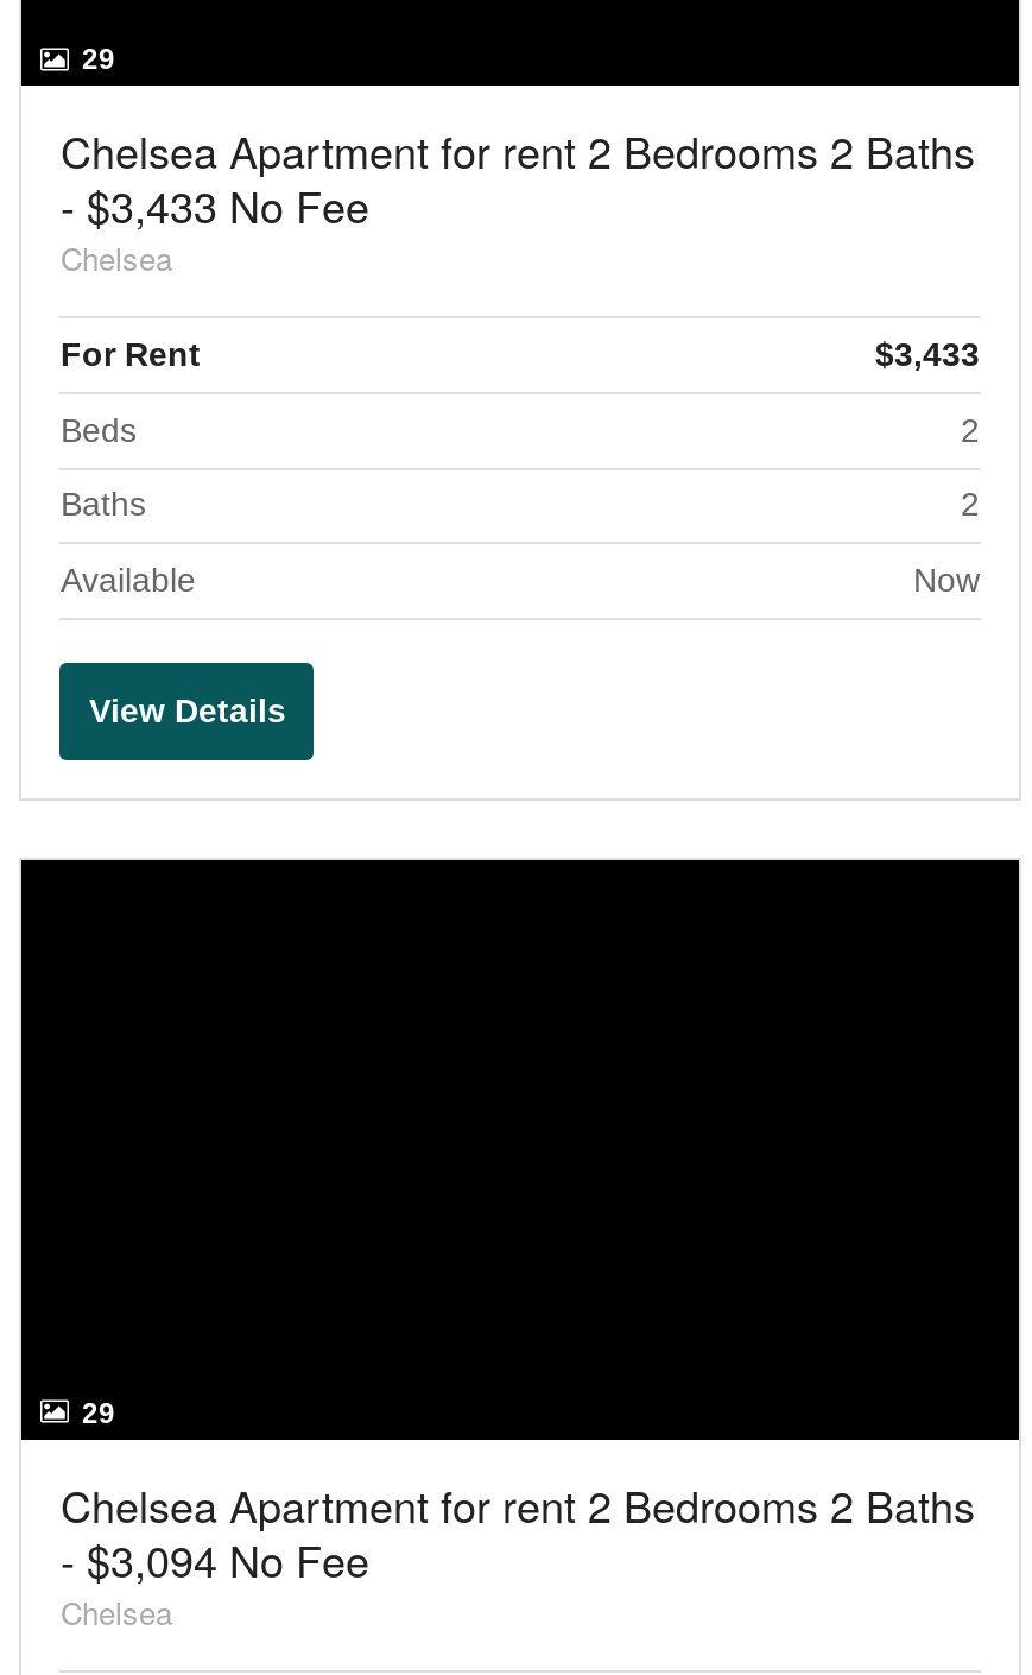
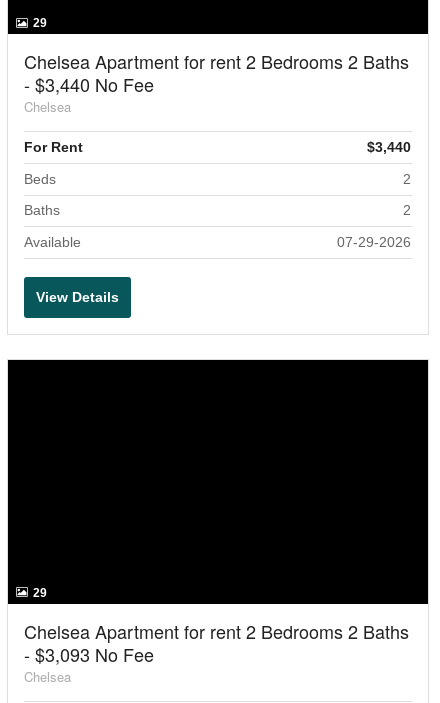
- - $3,433 No Fee
+ - $3,440 No Fee

- $3,433
+ $3,440

- Now
+ 07-29-2026

- - $3,094 No Fee
+ - $3,093 No Fee
